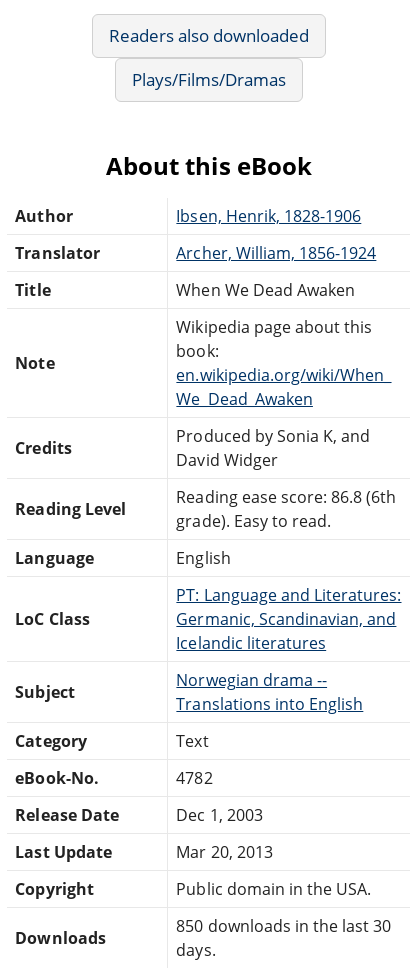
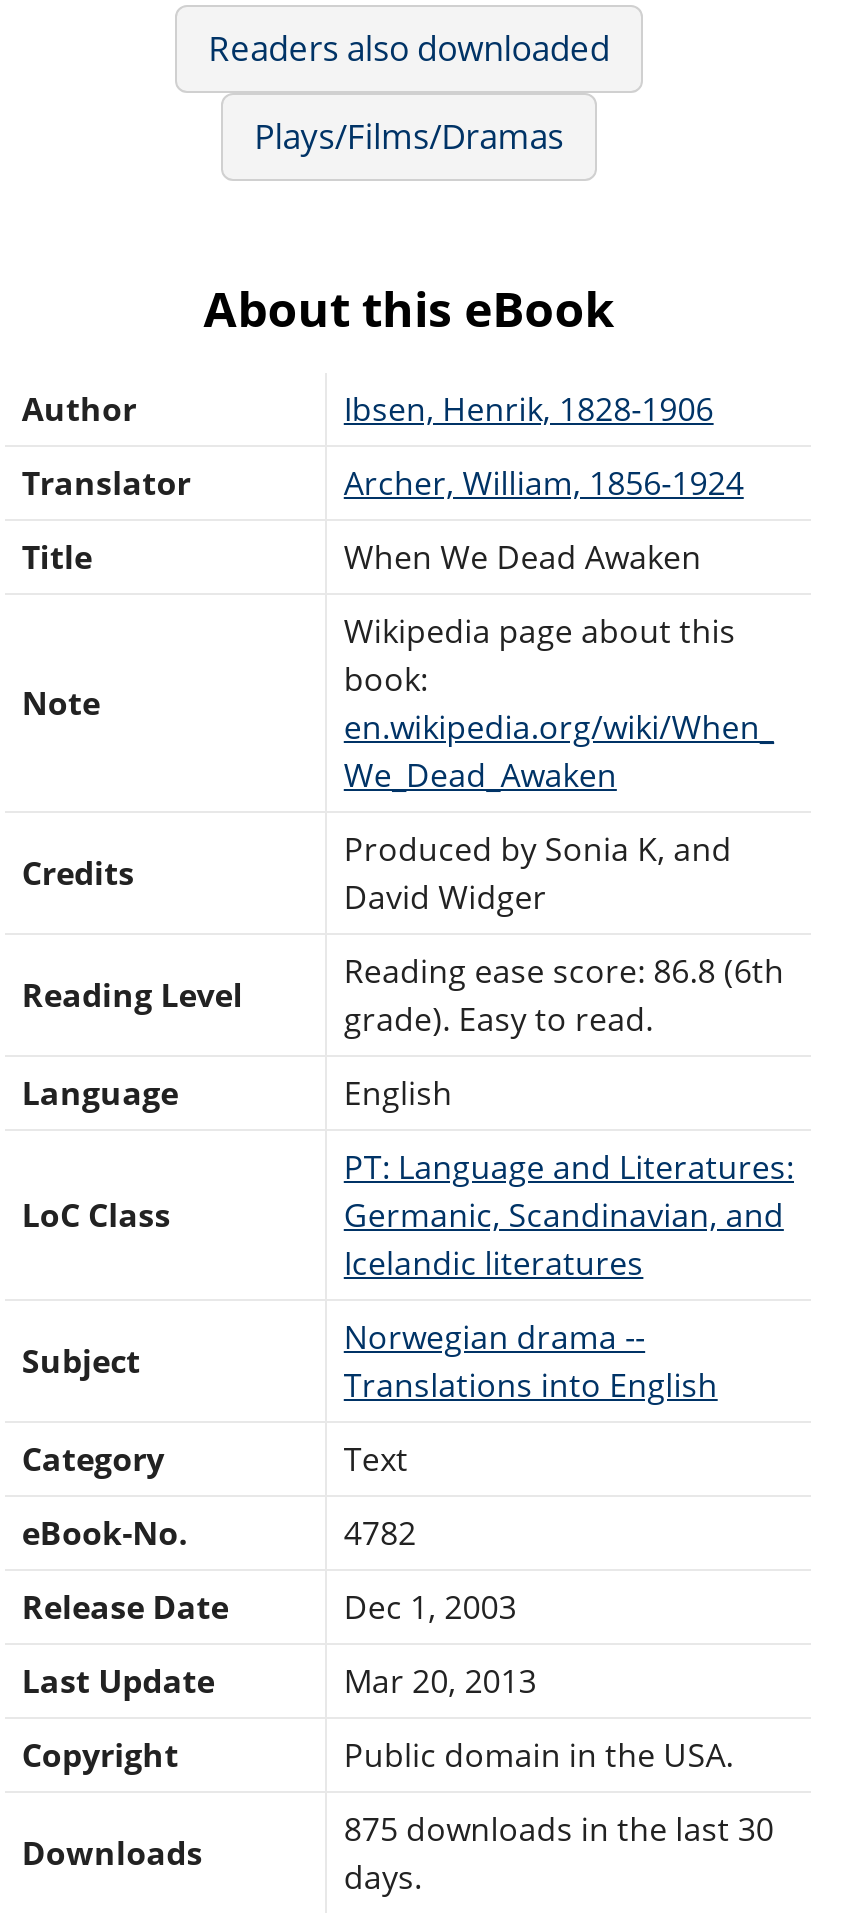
- 850 downloads in the last 30
+ 875 downloads in the last 30
